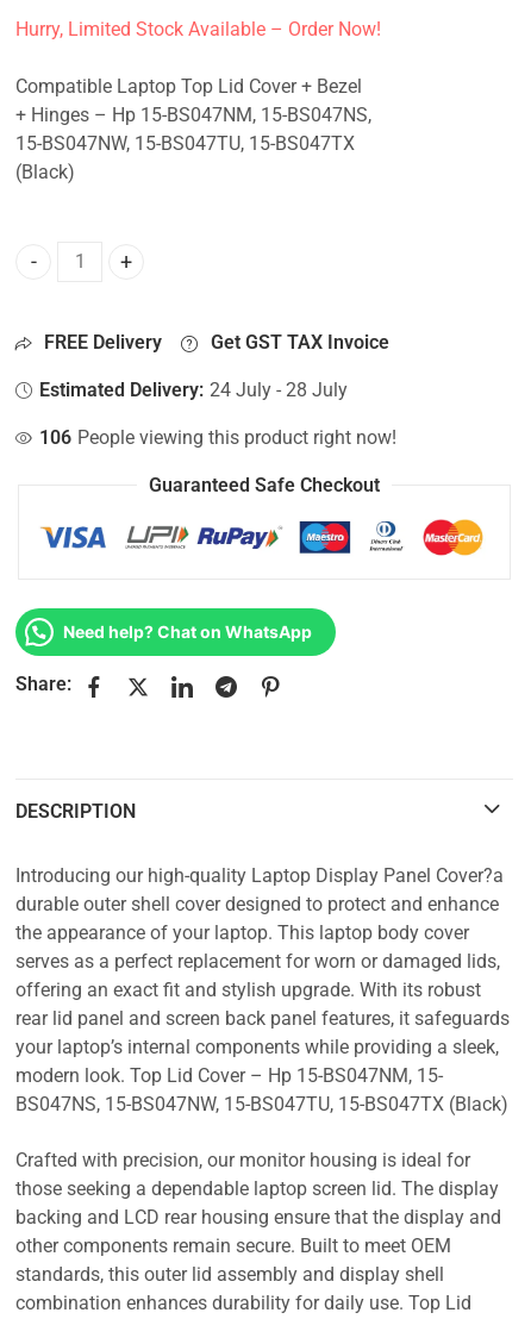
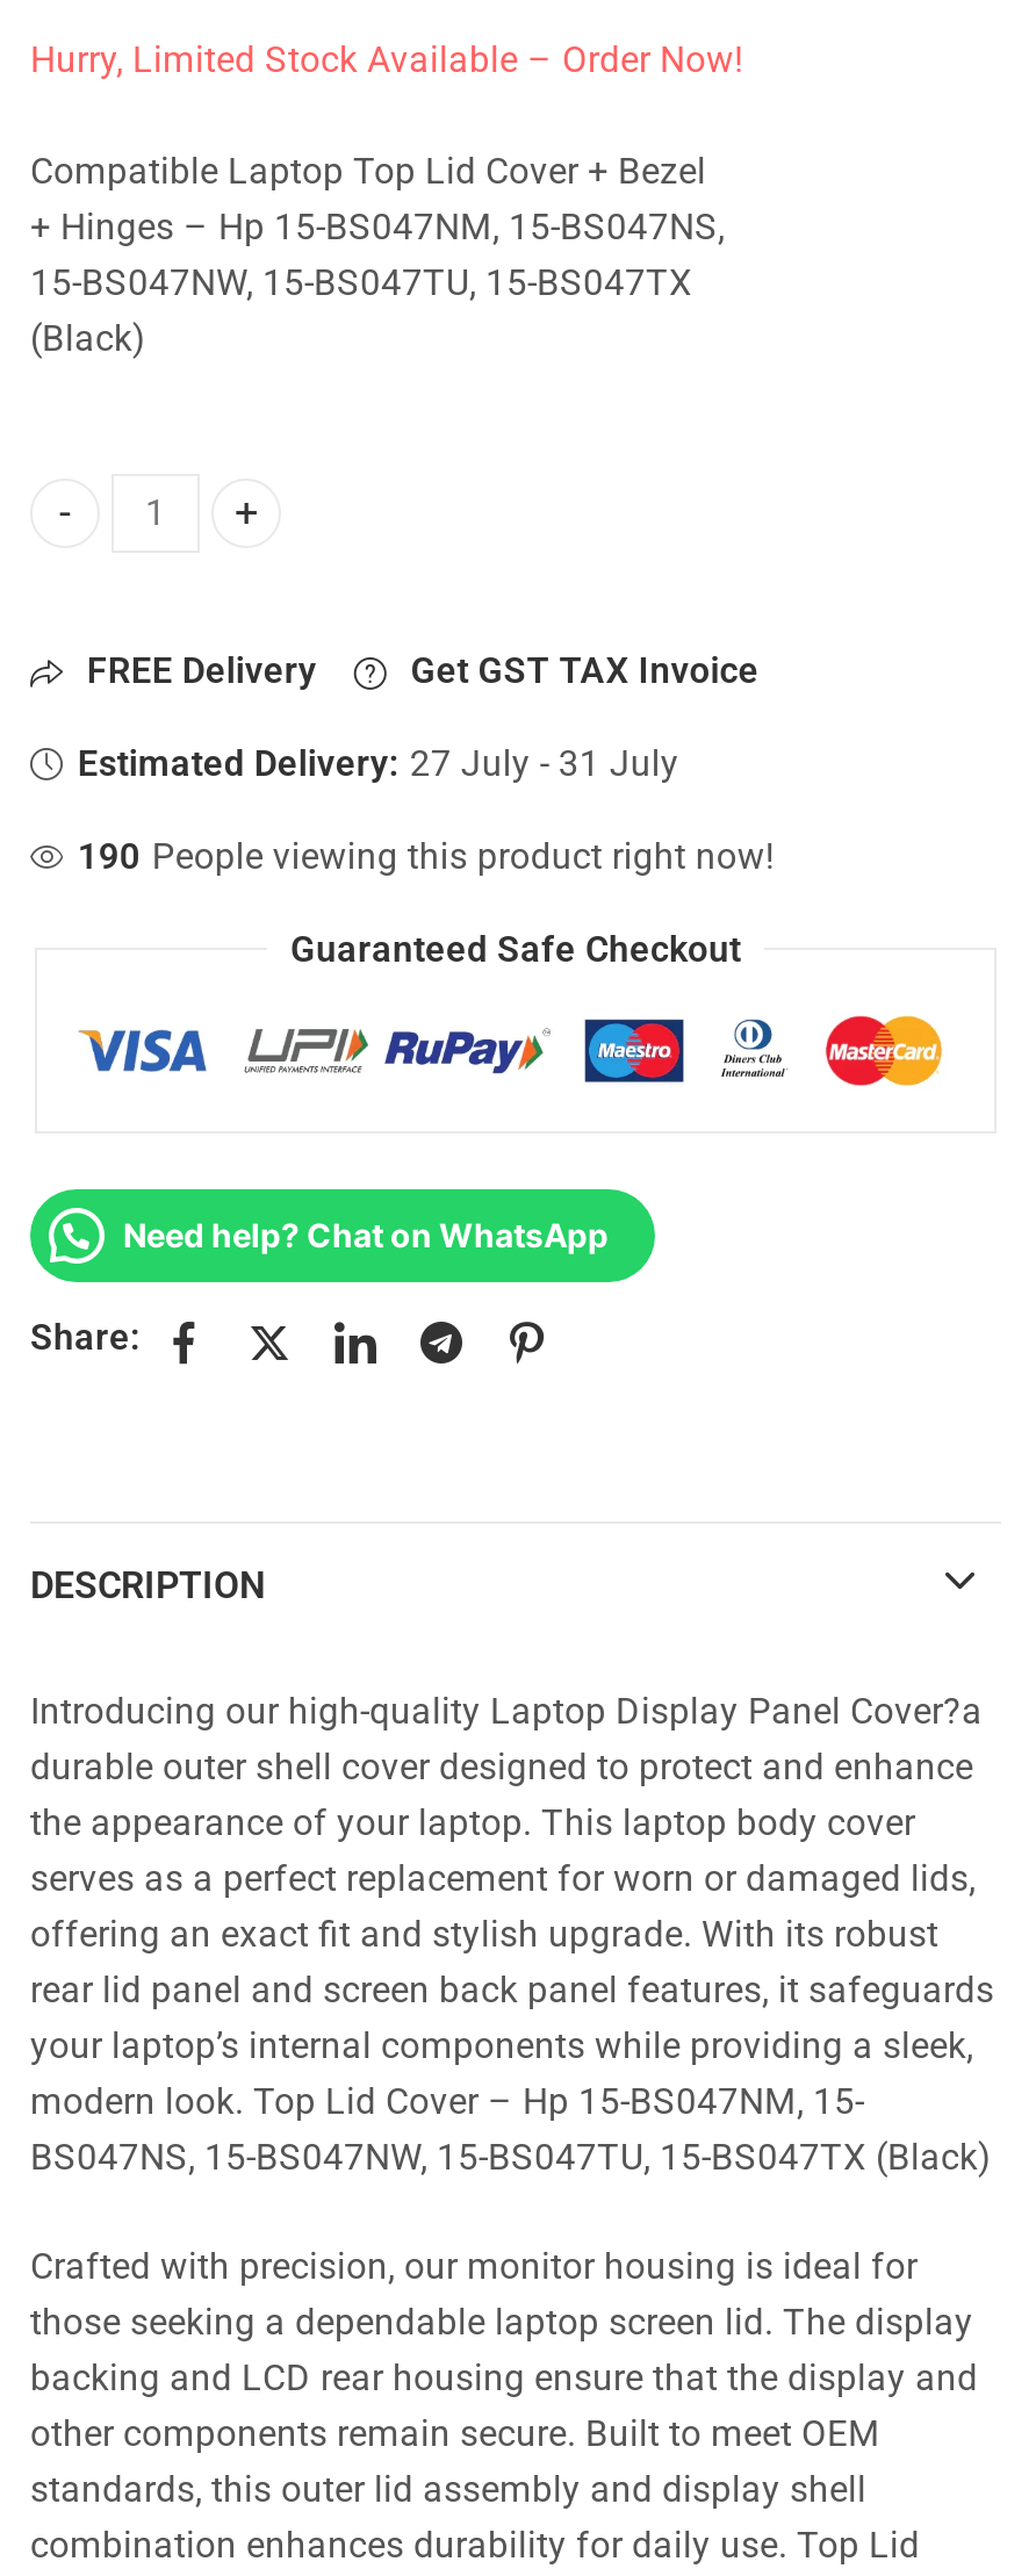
- Estimated Delivery: 24 July - 28 July
+ Estimated Delivery: 27 July - 31 July

- 106 People viewing this product right now!
+ 190 People viewing this product right now!
